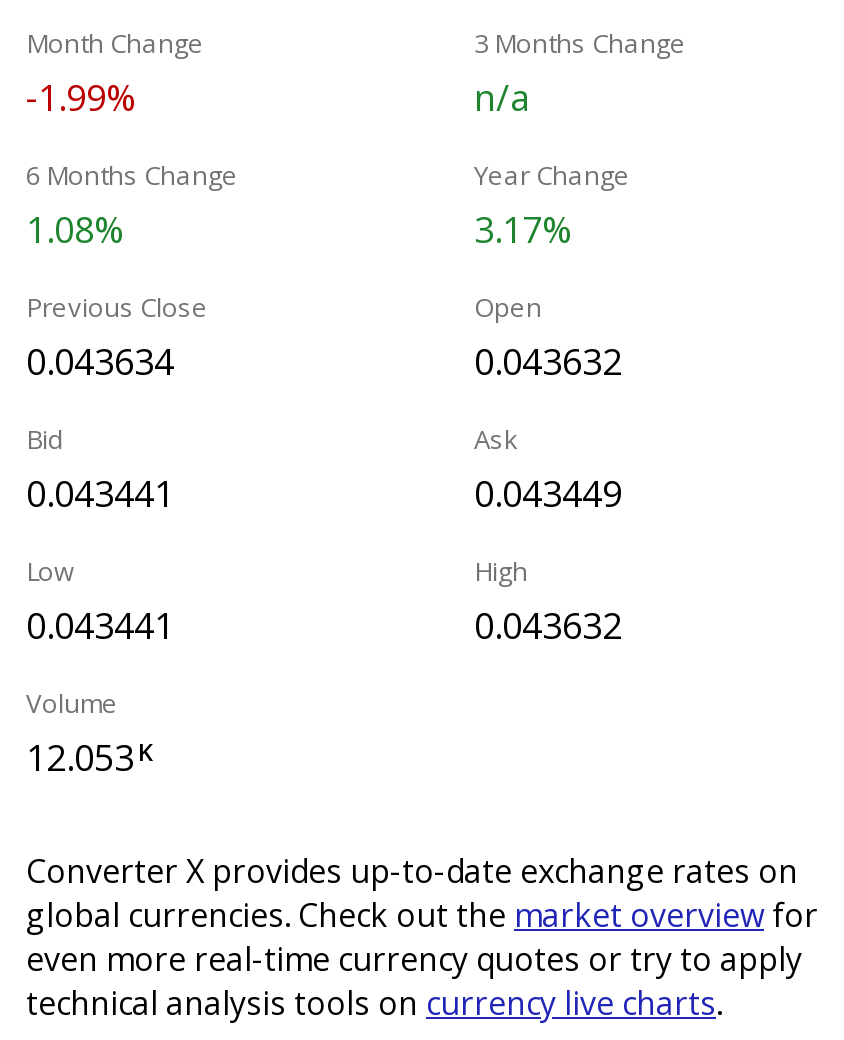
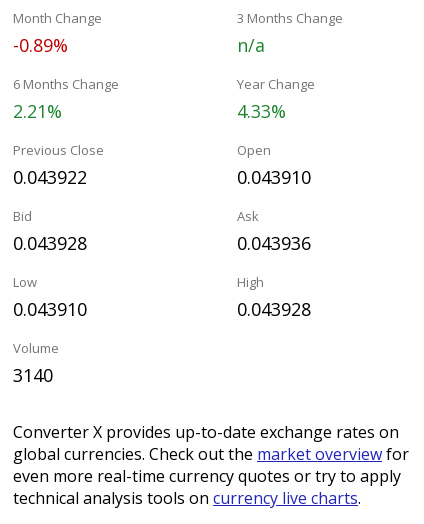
- -1.99%
+ -0.89%

- 1.08%
+ 2.21%

- 3.17%
+ 4.33%

- 0.043634
+ 0.043922

- 0.043632
+ 0.043910

- 0.043441
+ 0.043928

- 0.043449
+ 0.043936

- 0.043441
+ 0.043910

- 0.043632
+ 0.043928

- 12.053 K
+ 3140
